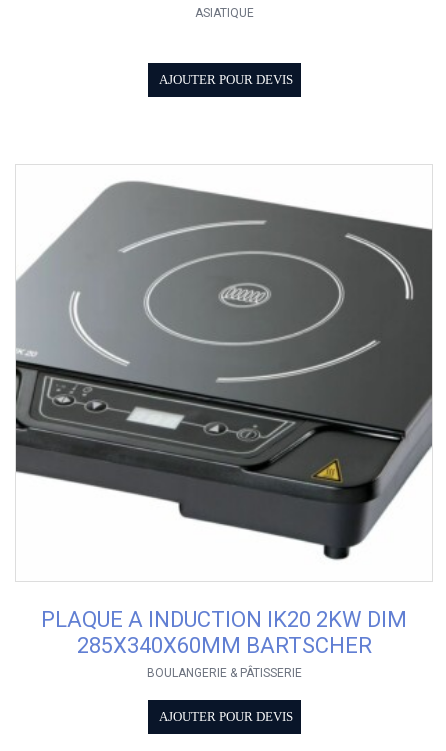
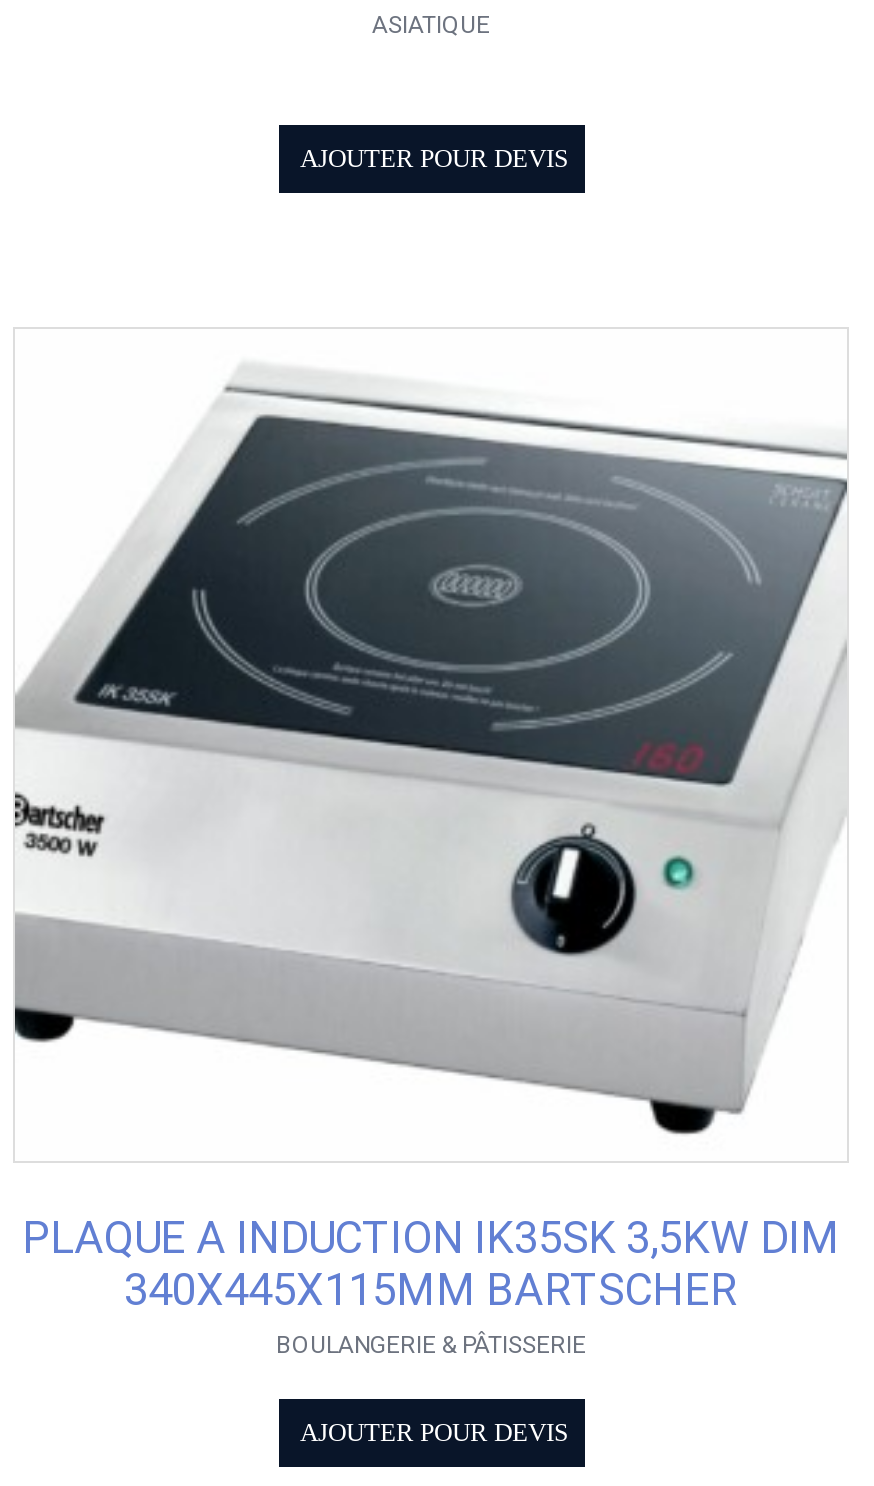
- [image]
+ [image]

- PLAQUE A INDUCTION IK20 2KW DIM
+ PLAQUE A INDUCTION IK35SK 3,5KW DIM

- 285X340X60MM BARTSCHER
+ 340X445X115MM BARTSCHER
